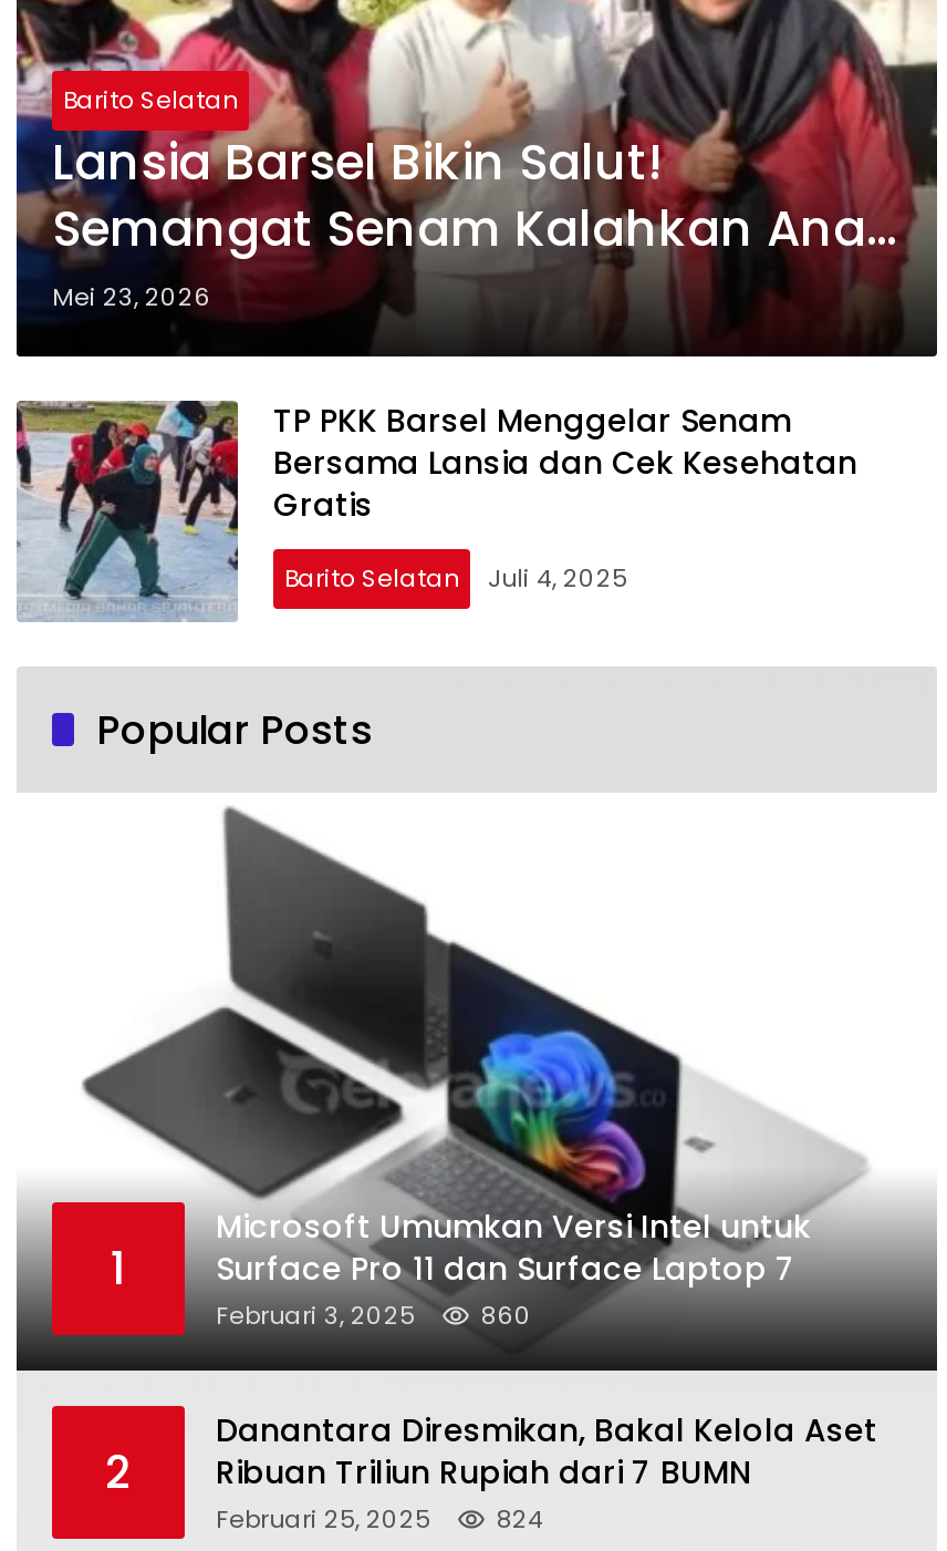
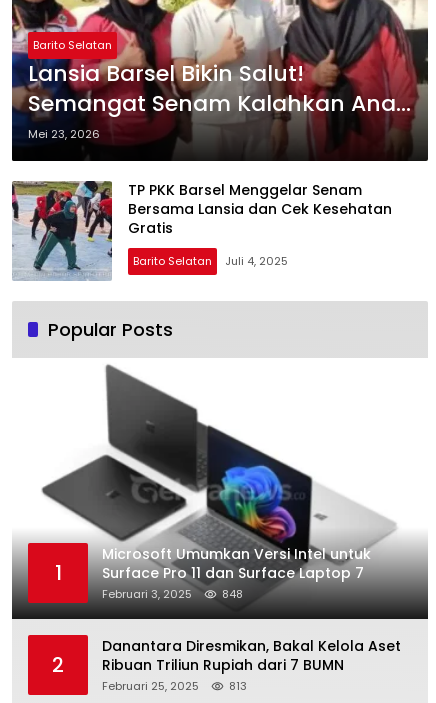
- Februari 3, 2025 860
+ Februari 3, 2025 848

- Februari 25, 2025 824
+ Februari 25, 2025 813
